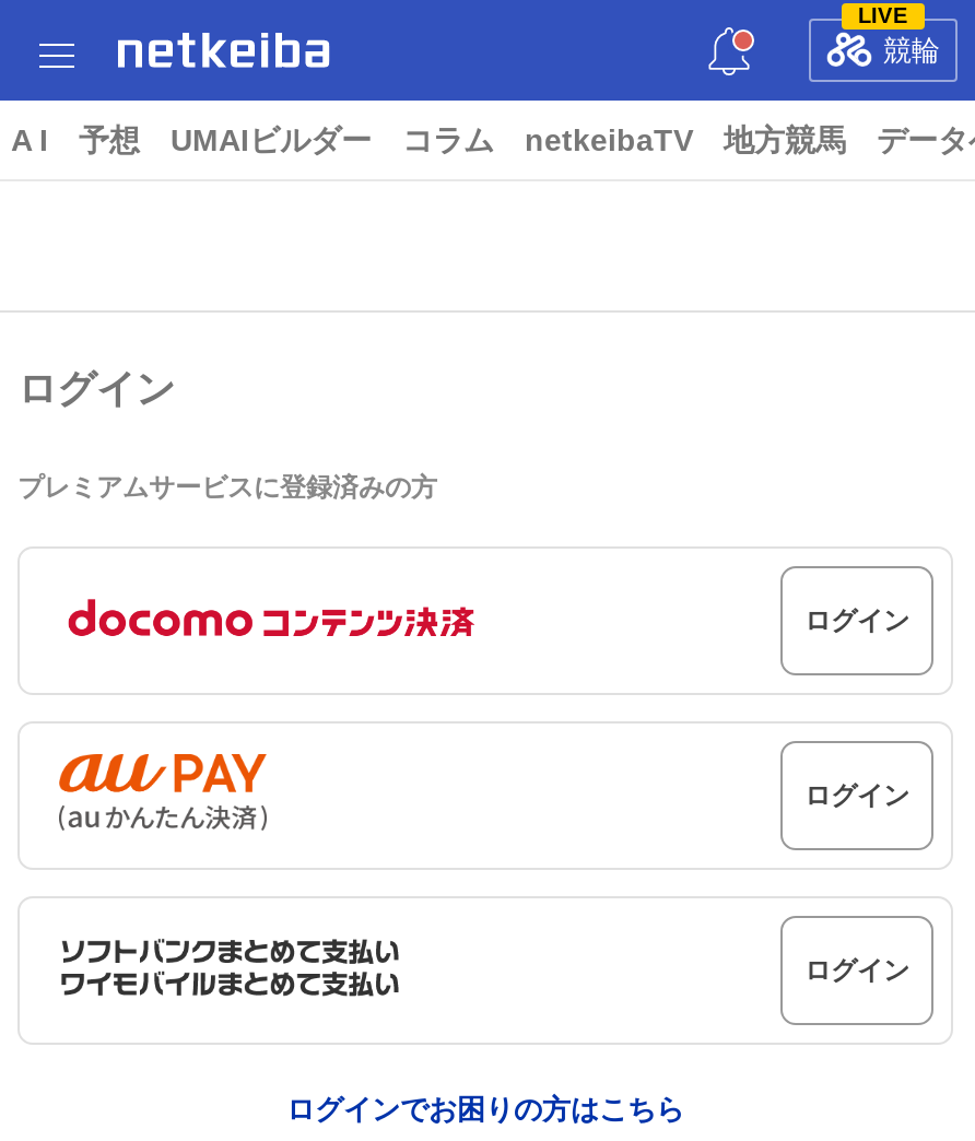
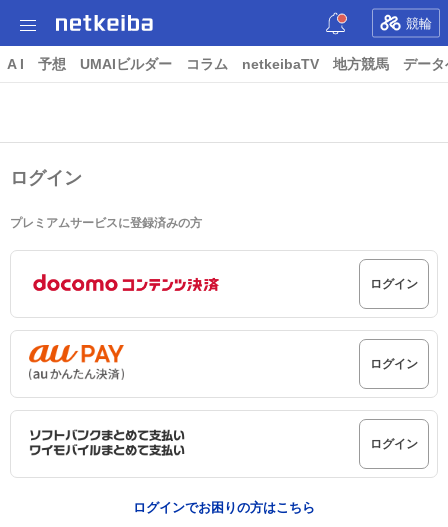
- LIVE
